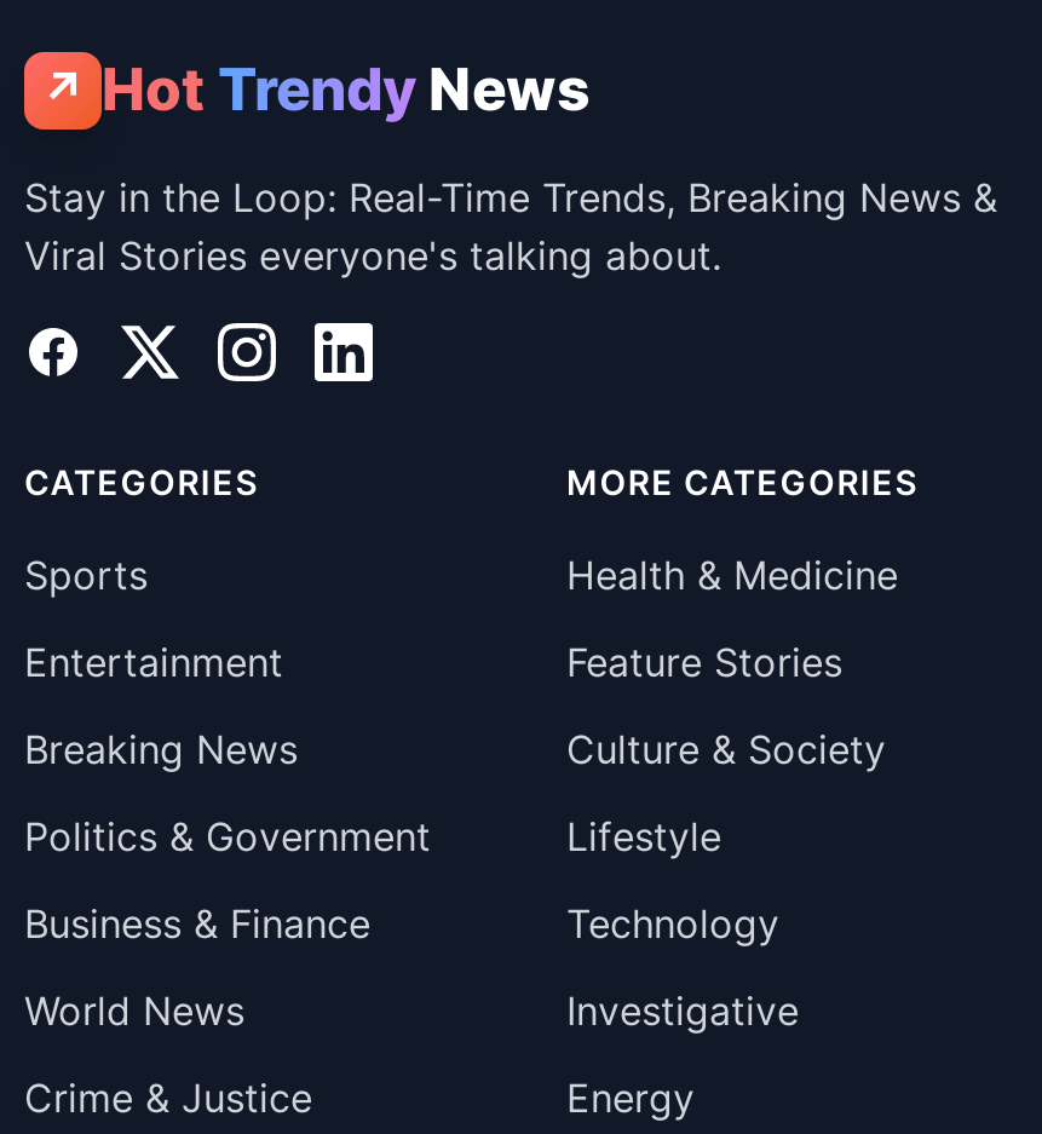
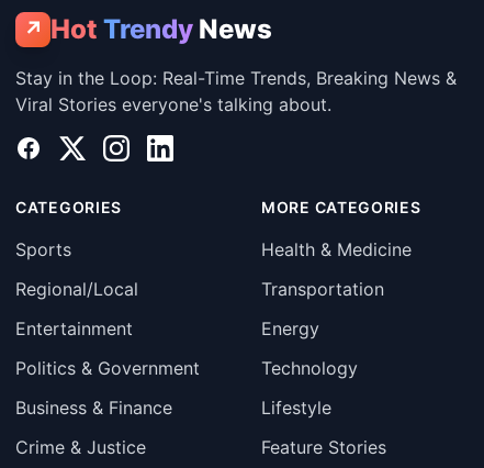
+ Regional/Local

moved down: Entertainment

moved down: Technology | Lifestyle | Feature Stories

- Breaking News

- Culture & Society
- Investigative
+ Transportation

- World News

moved up: Energy
